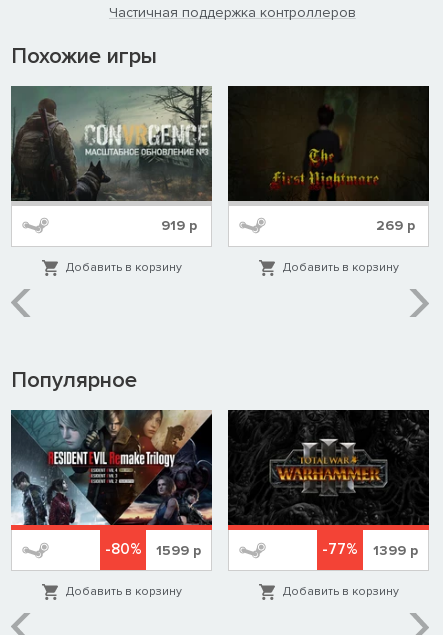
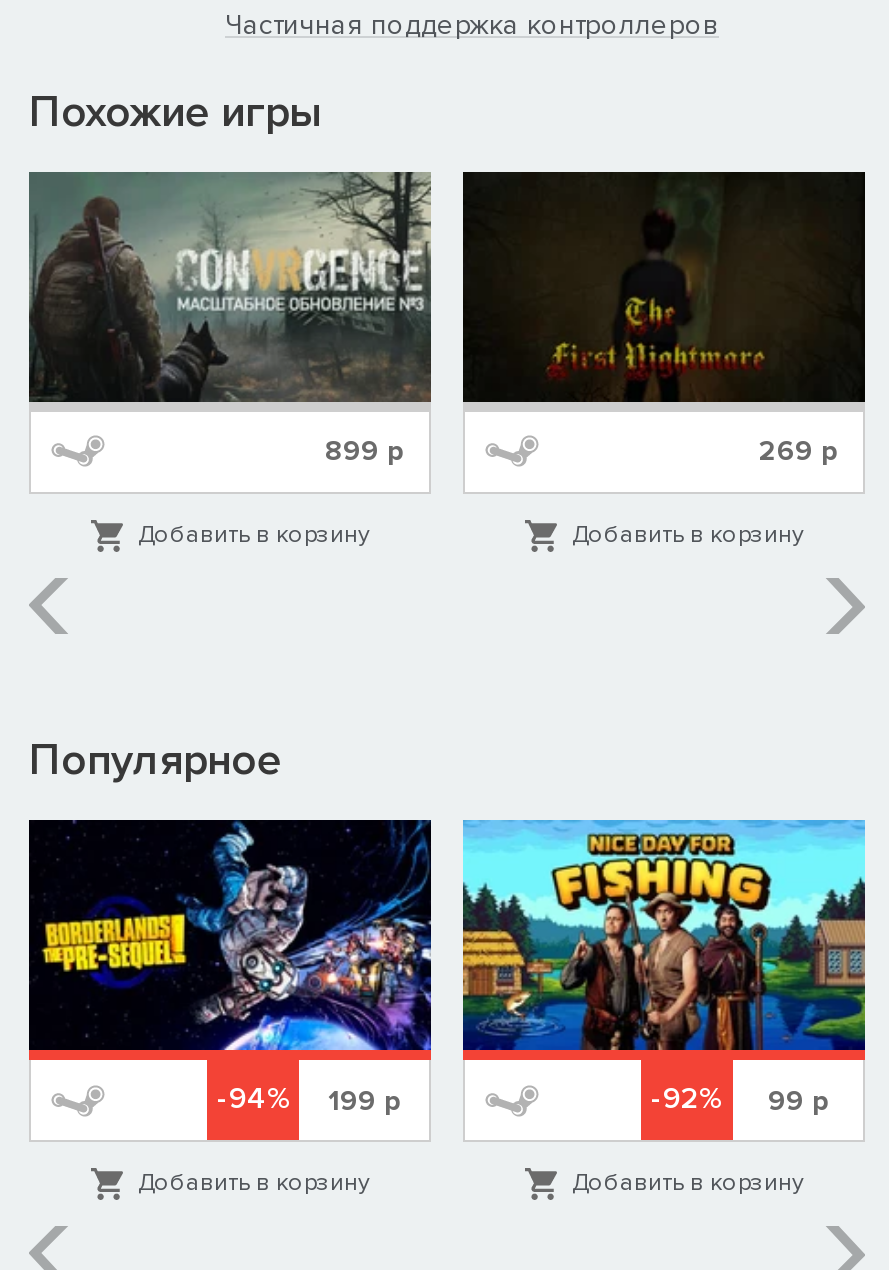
- 919 р
+ 899 р

- [image]
- -80%
+ [image]
+ -94%

- [image]
- -77%
+ [image]
+ -92%

- 1599 р
+ 199 р

- 1399 р
+ 99 р
